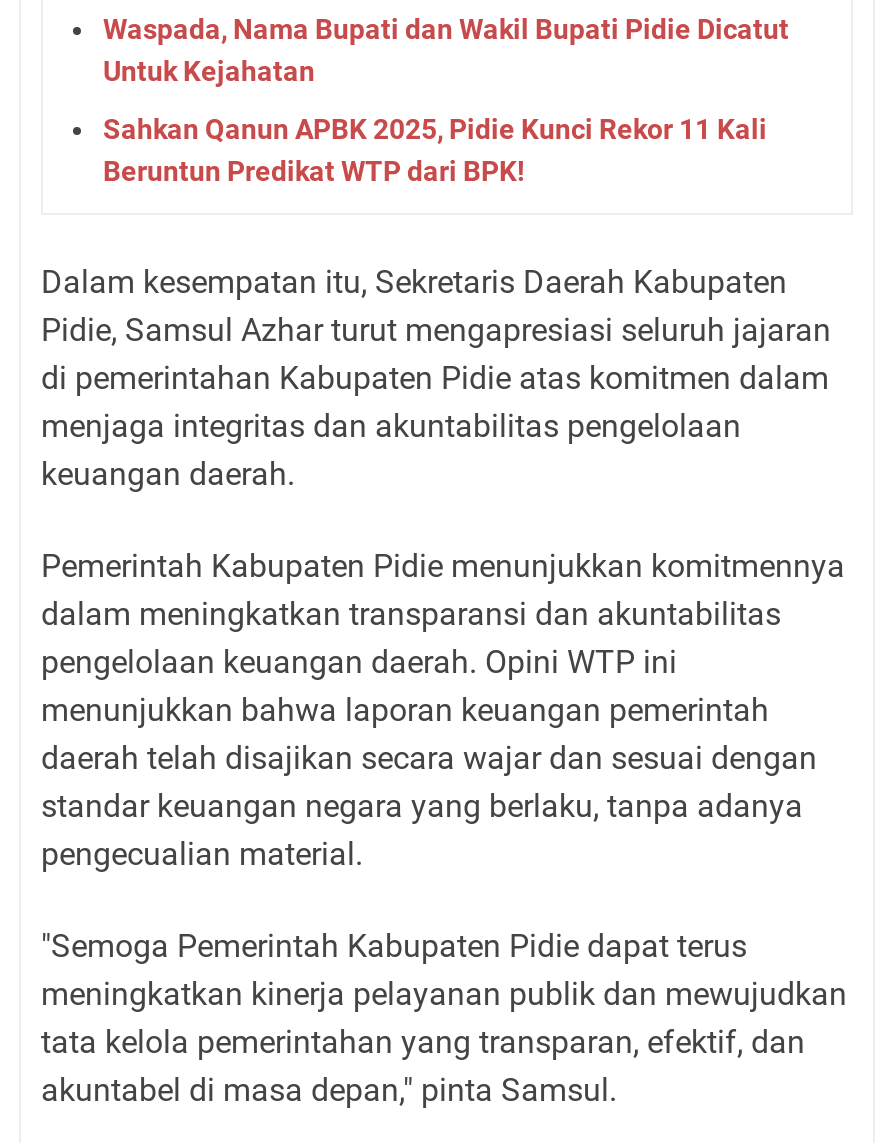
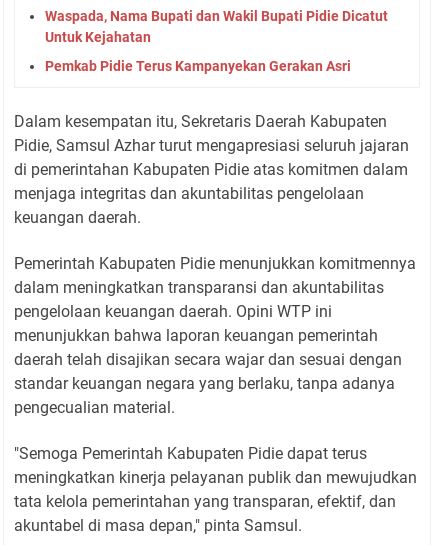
- Sahkan Qanun APBK 2025, Pidie Kunci Rekor 11 Kali
- Beruntun Predikat WTP dari BPK!
+ Pemkab Pidie Terus Kampanyekan Gerakan Asri
